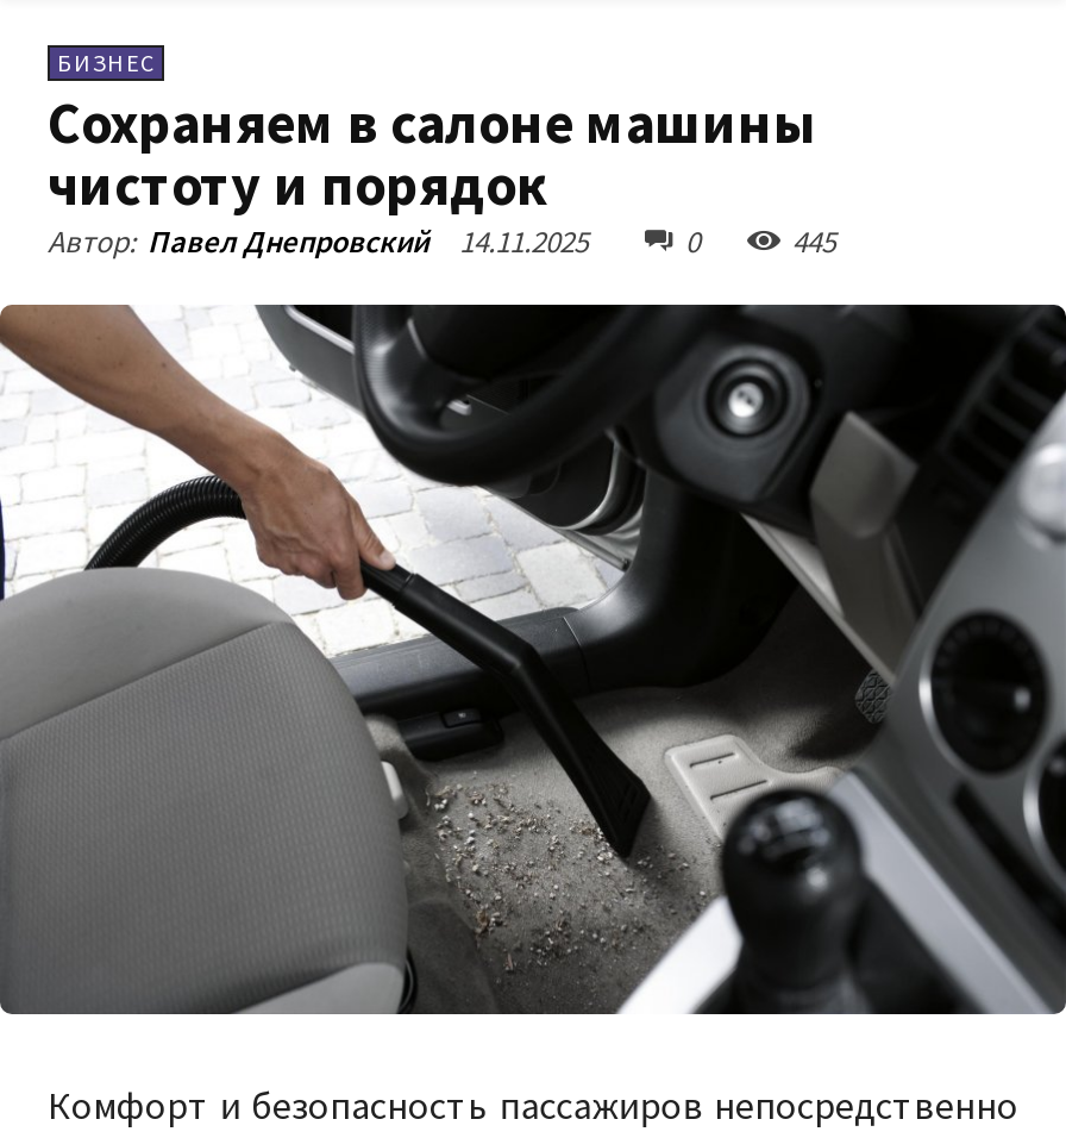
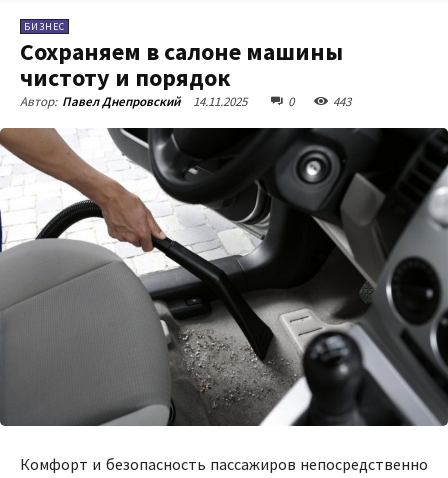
- 445
+ 443
